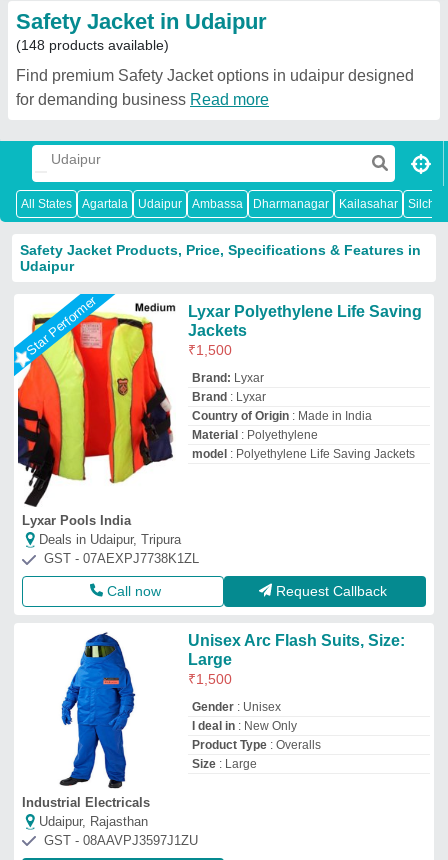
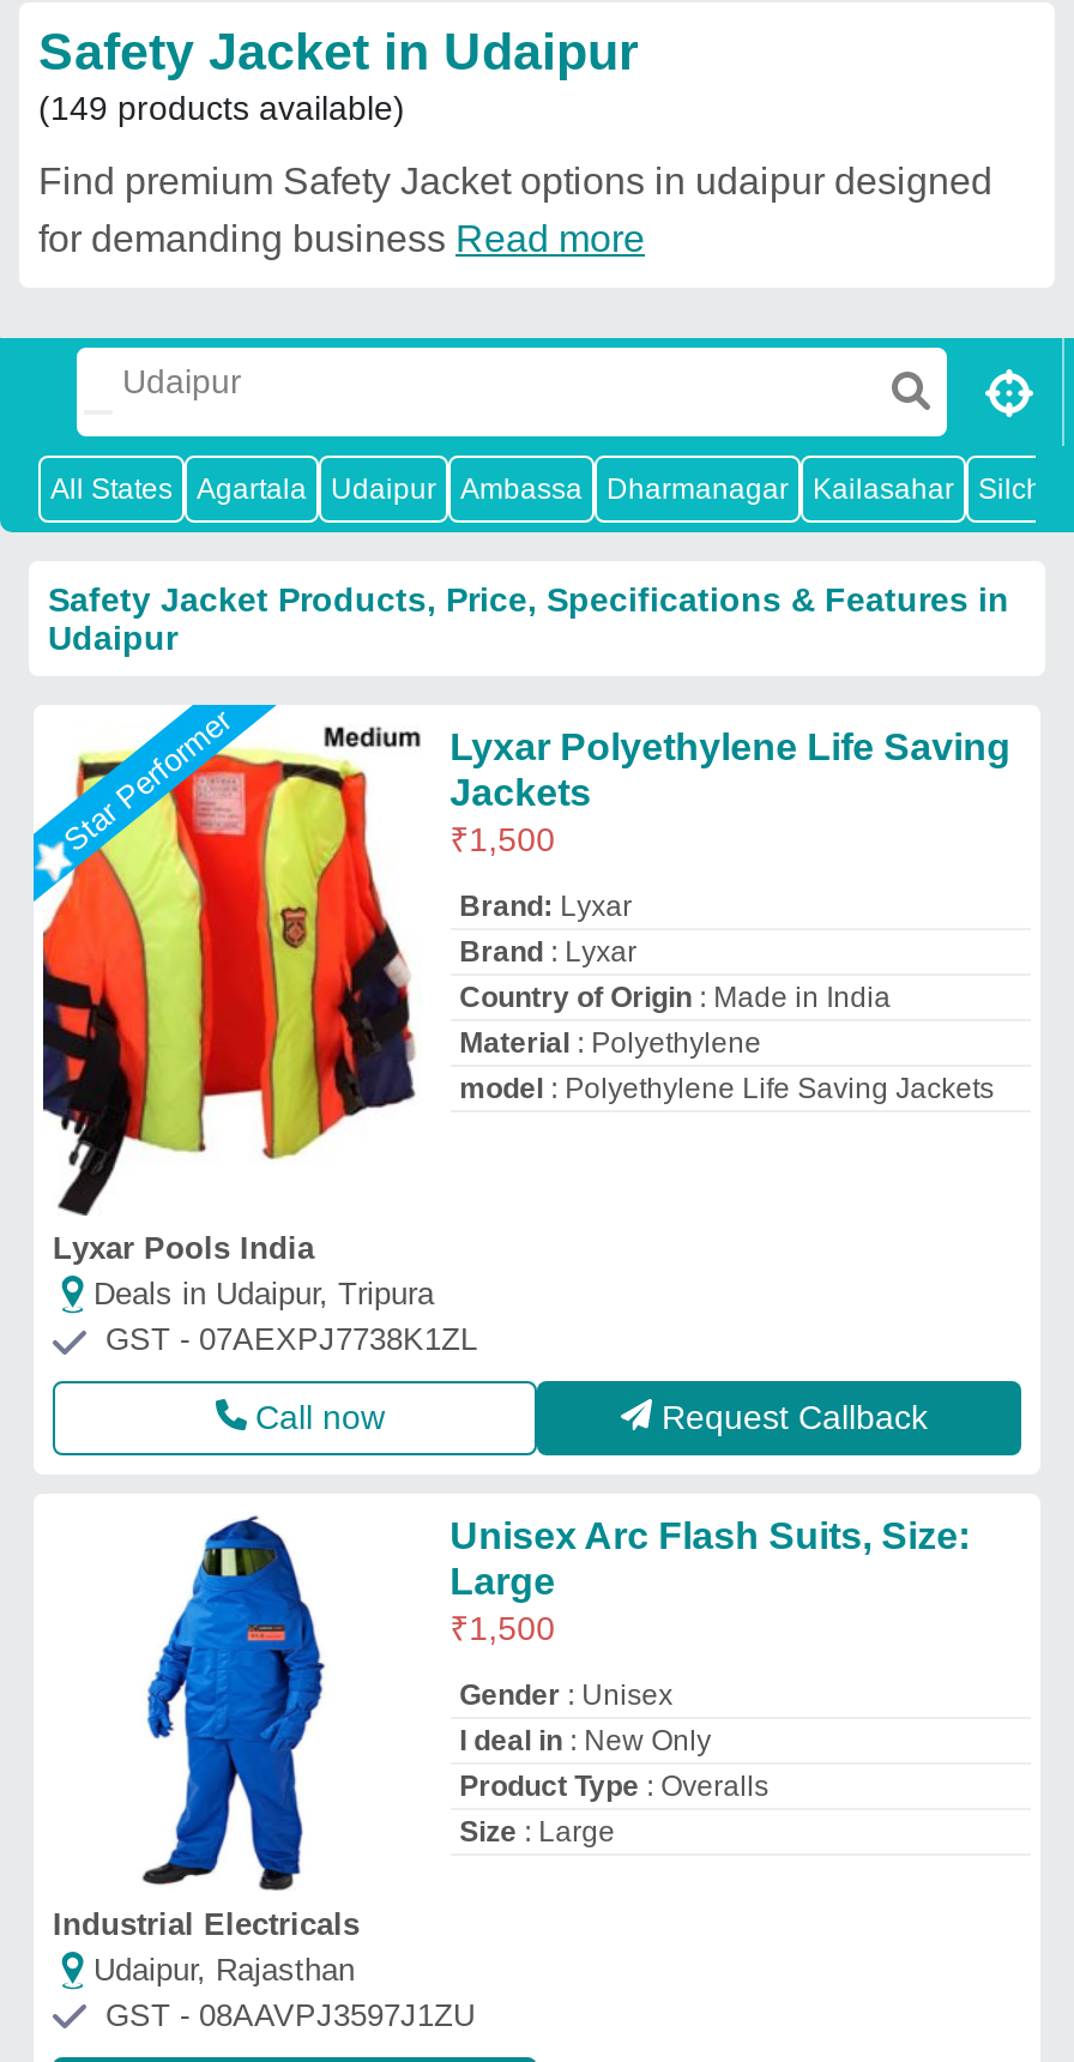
- (148 products available)
+ (149 products available)
